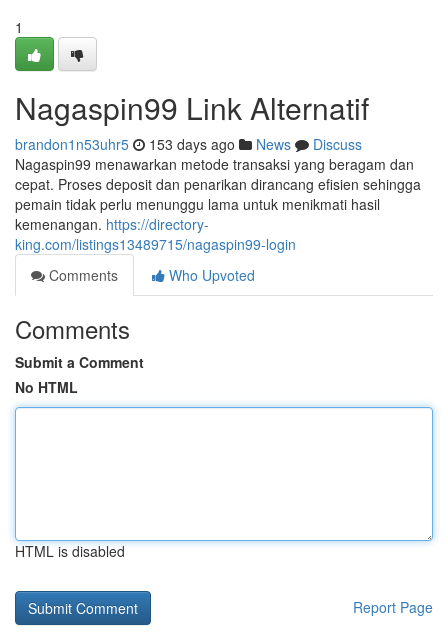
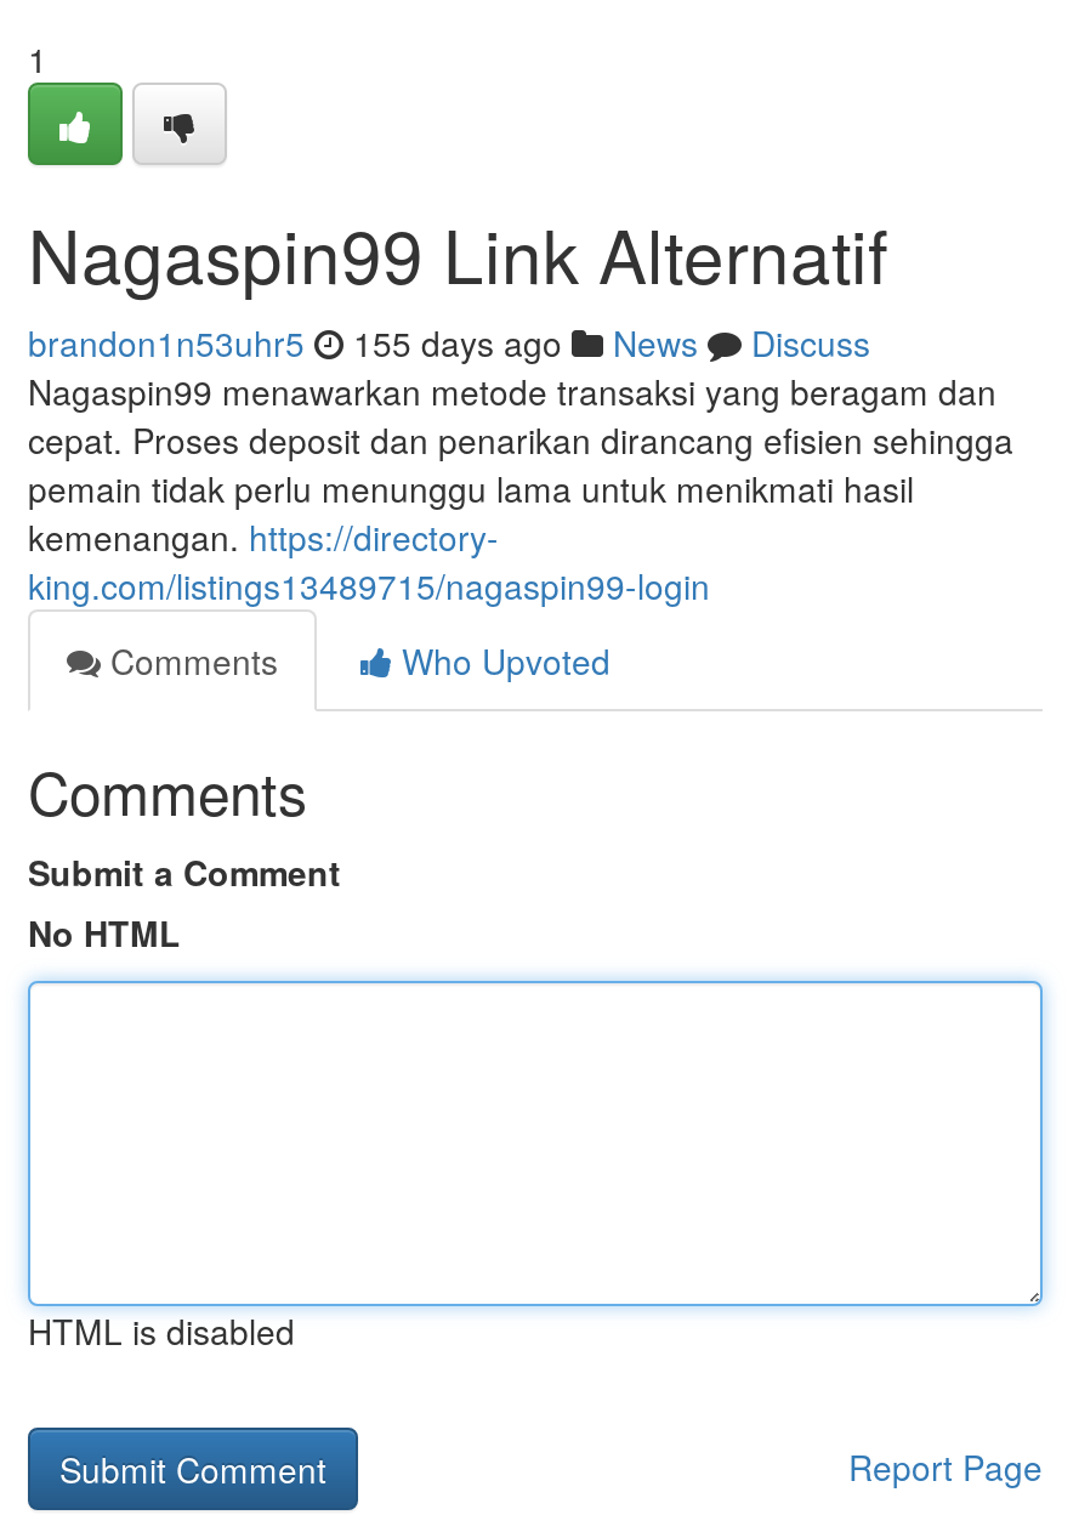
- brandon1n53uhr5 153 days ago News Discuss
+ brandon1n53uhr5 155 days ago News Discuss
